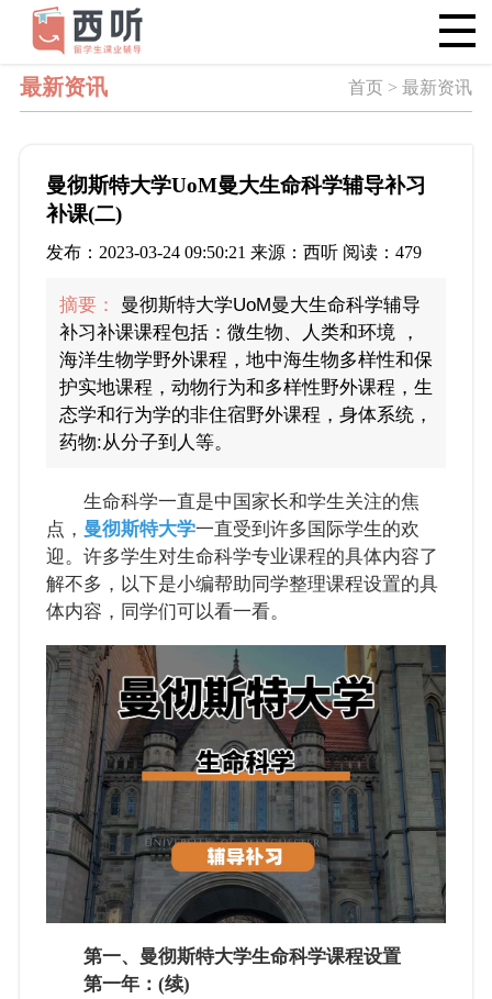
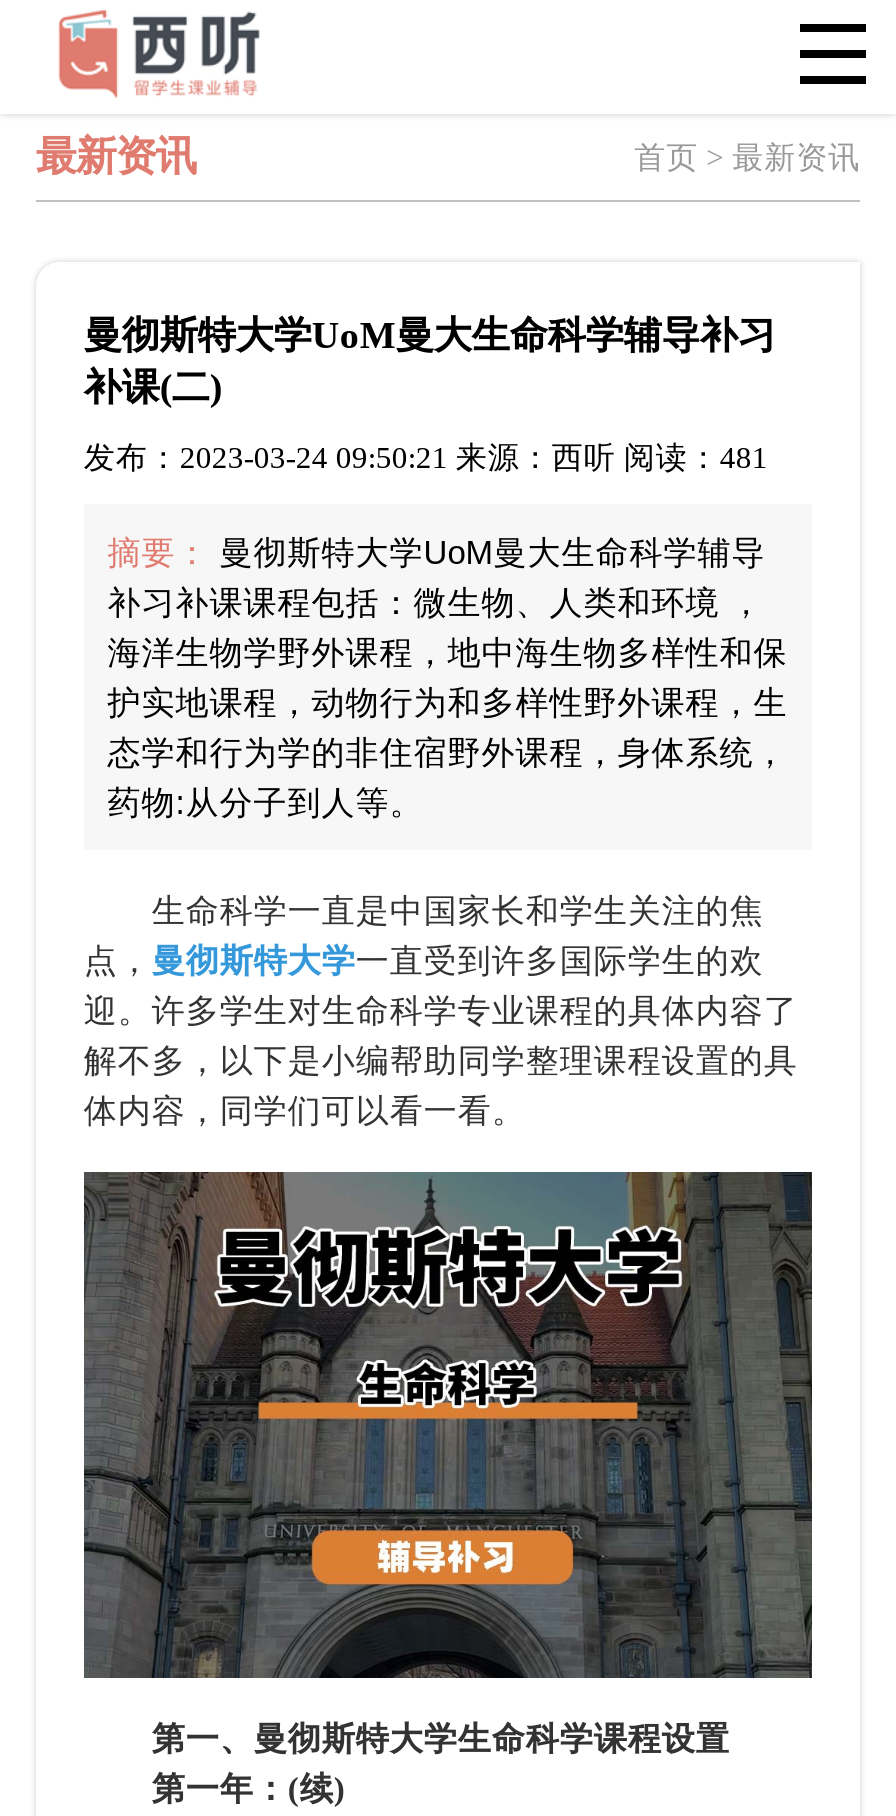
- 发布：2023-03-24 09:50:21 来源：西听 阅读：479
+ 发布：2023-03-24 09:50:21 来源：西听 阅读：481
